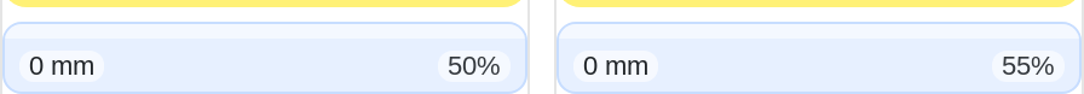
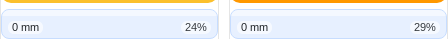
- 50%
+ 24%

- 55%
+ 29%
